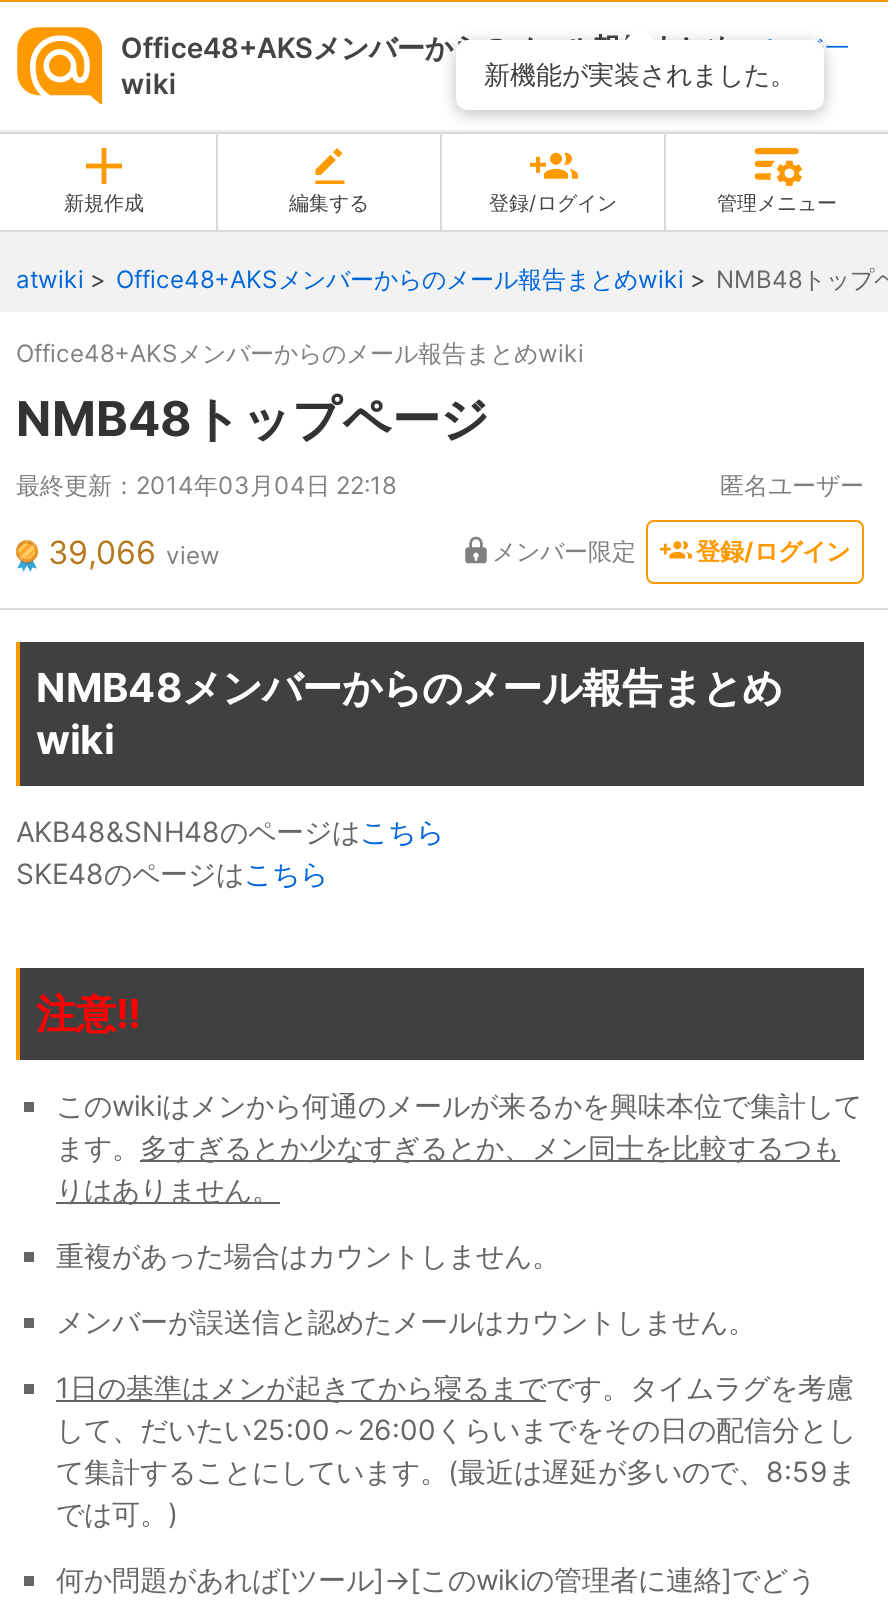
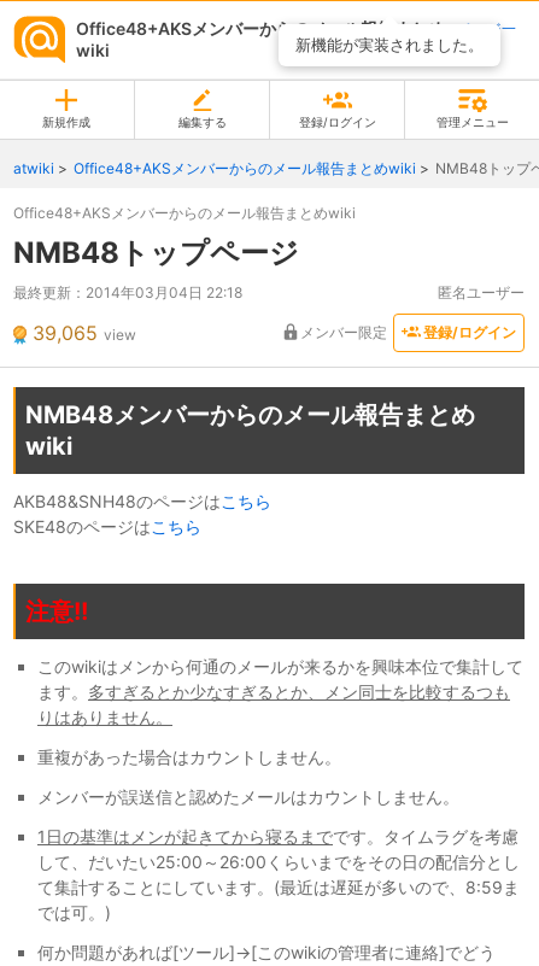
- 39,066 view
+ 39,065 view
